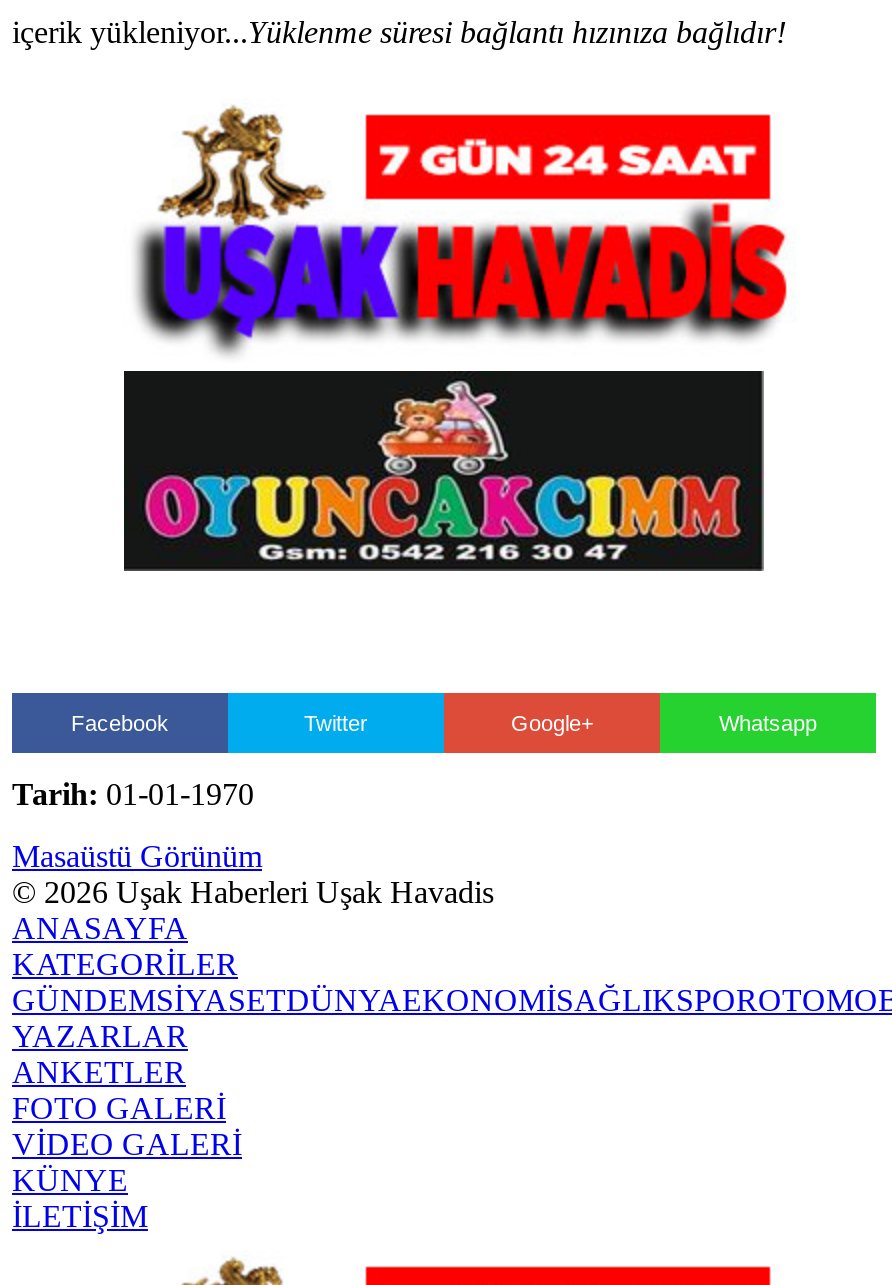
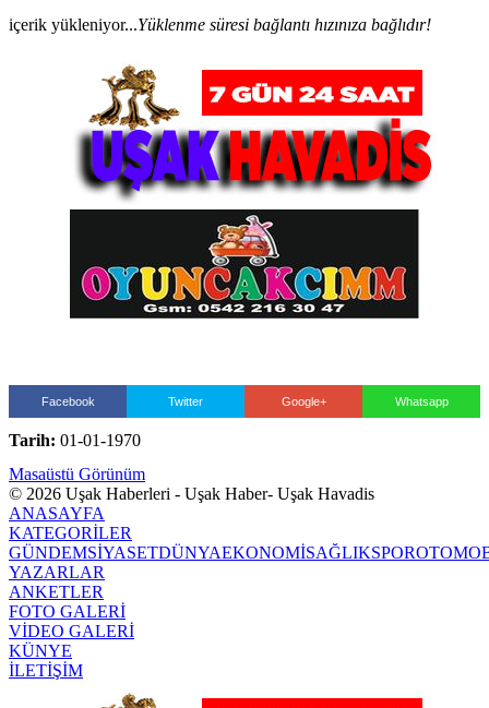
- © 2026 Uşak Haberleri Uşak Havadis
+ © 2026 Uşak Haberleri - Uşak Haber- Uşak Havadis
